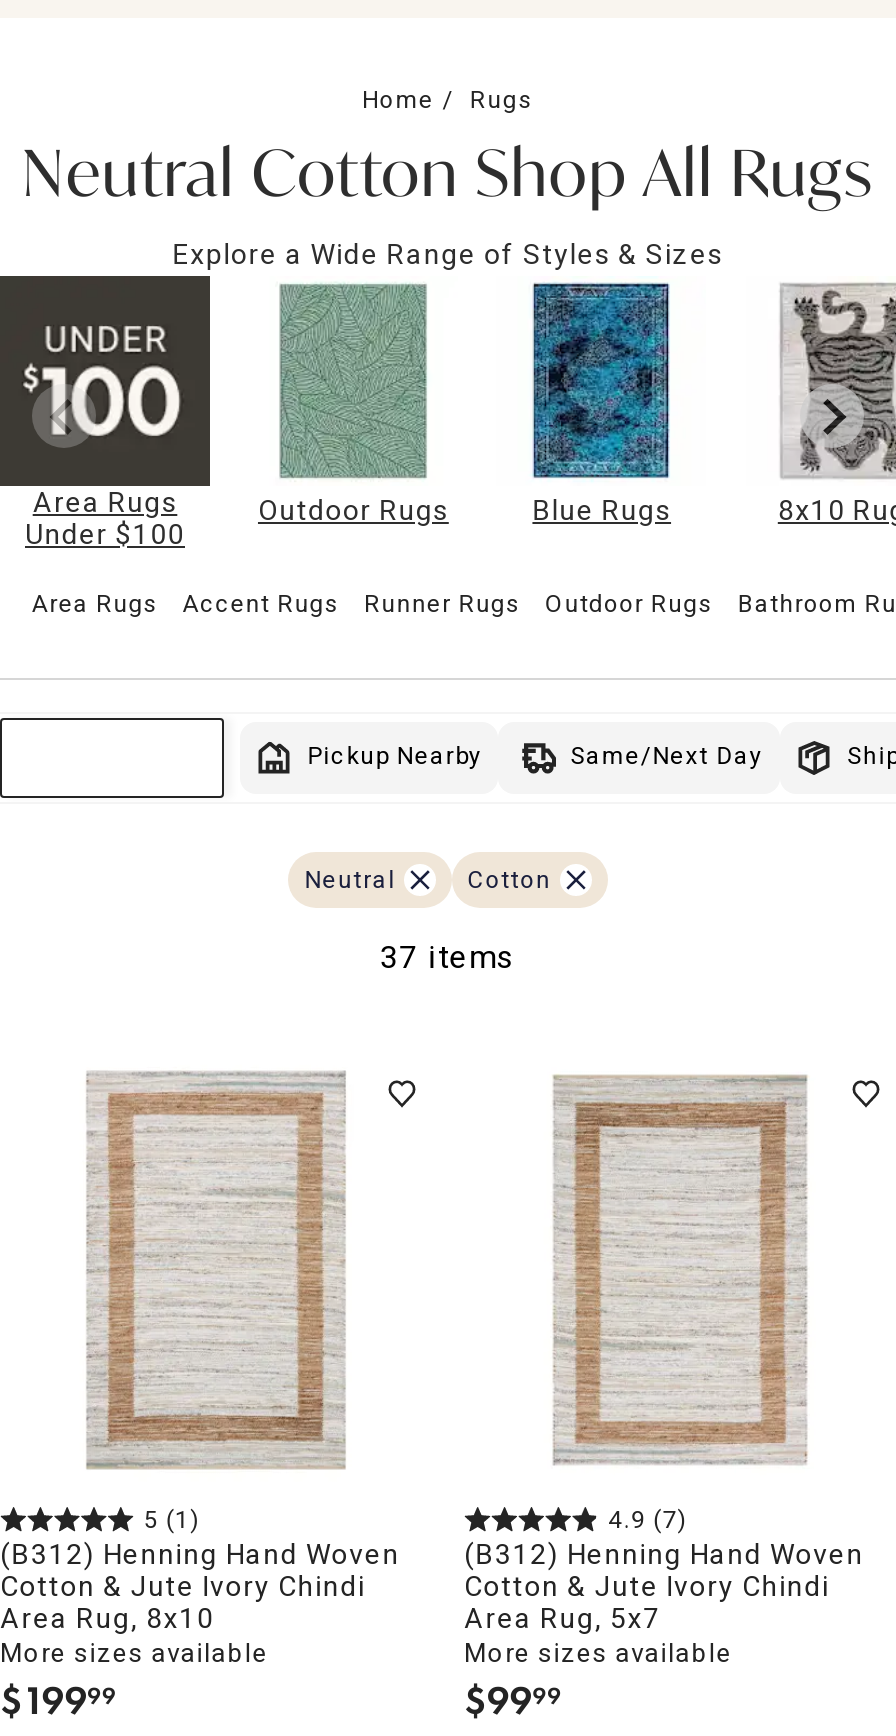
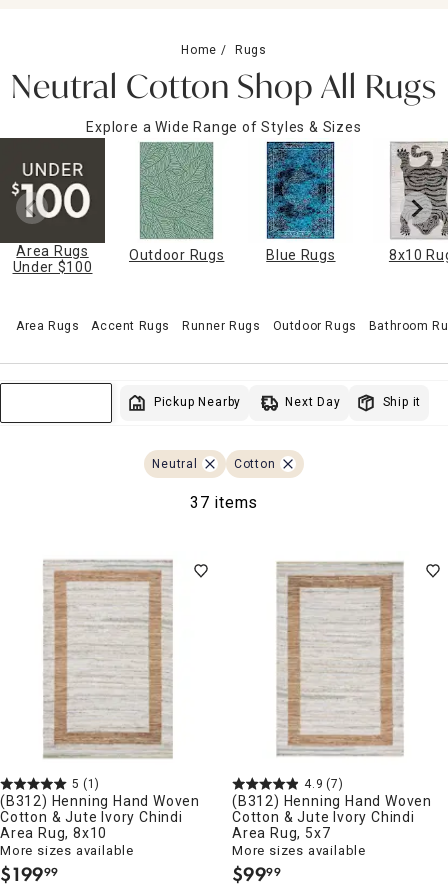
- Same/Next Day
+ Next Day
